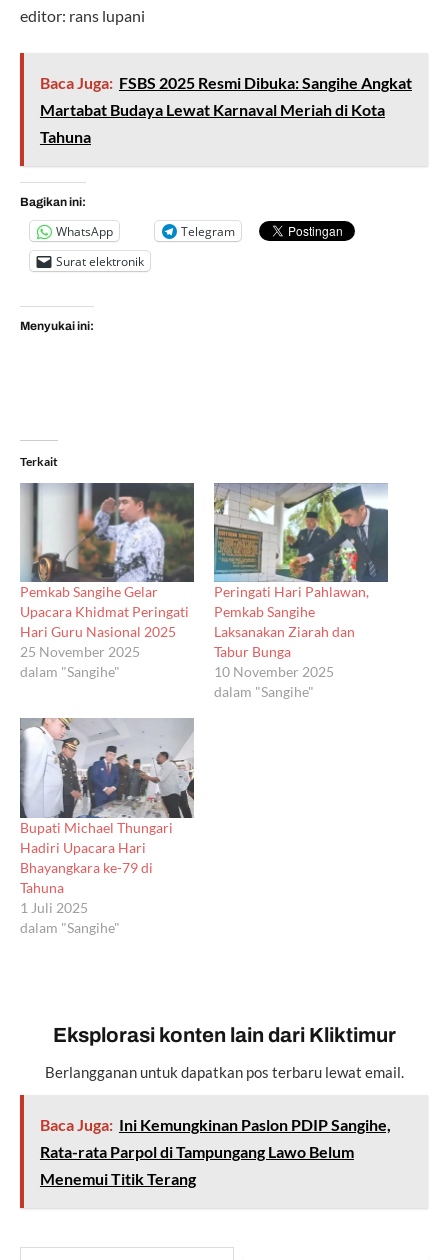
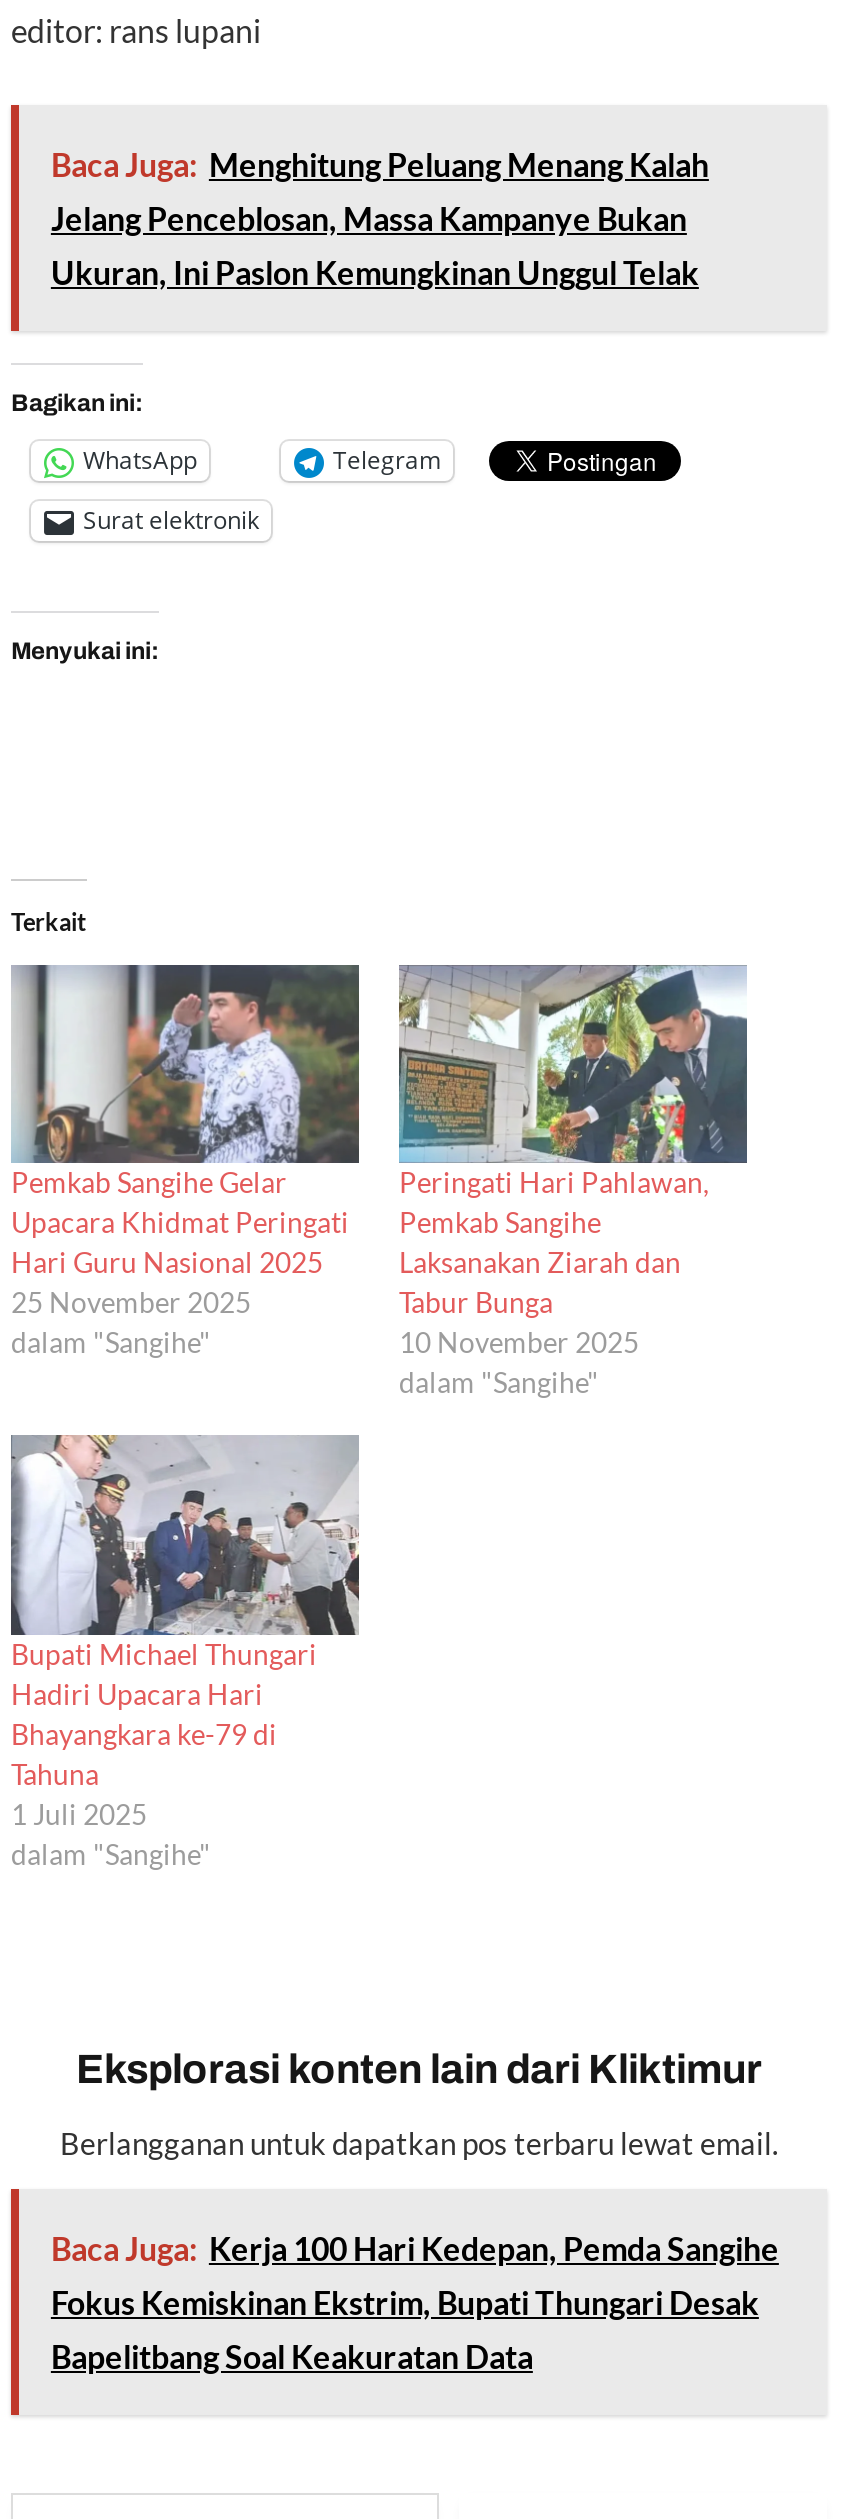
- Baca Juga: FSBS 2025 Resmi Dibuka: Sangihe Angkat
- Martabat Budaya Lewat Karnaval Meriah di Kota
- Tahuna
+ Baca Juga: Menghitung Peluang Menang Kalah
+ Jelang Penceblosan, Massa Kampanye Bukan
+ Ukuran, Ini Paslon Kemungkinan Unggul Telak

- Baca Juga: Ini Kemungkinan Paslon PDIP Sangihe,
- Rata-rata Parpol di Tampungang Lawo Belum
- Menemui Titik Terang
+ Baca Juga: Kerja 100 Hari Kedepan, Pemda Sangihe
+ Fokus Kemiskinan Ekstrim, Bupati Thungari Desak
+ Bapelitbang Soal Keakuratan Data
